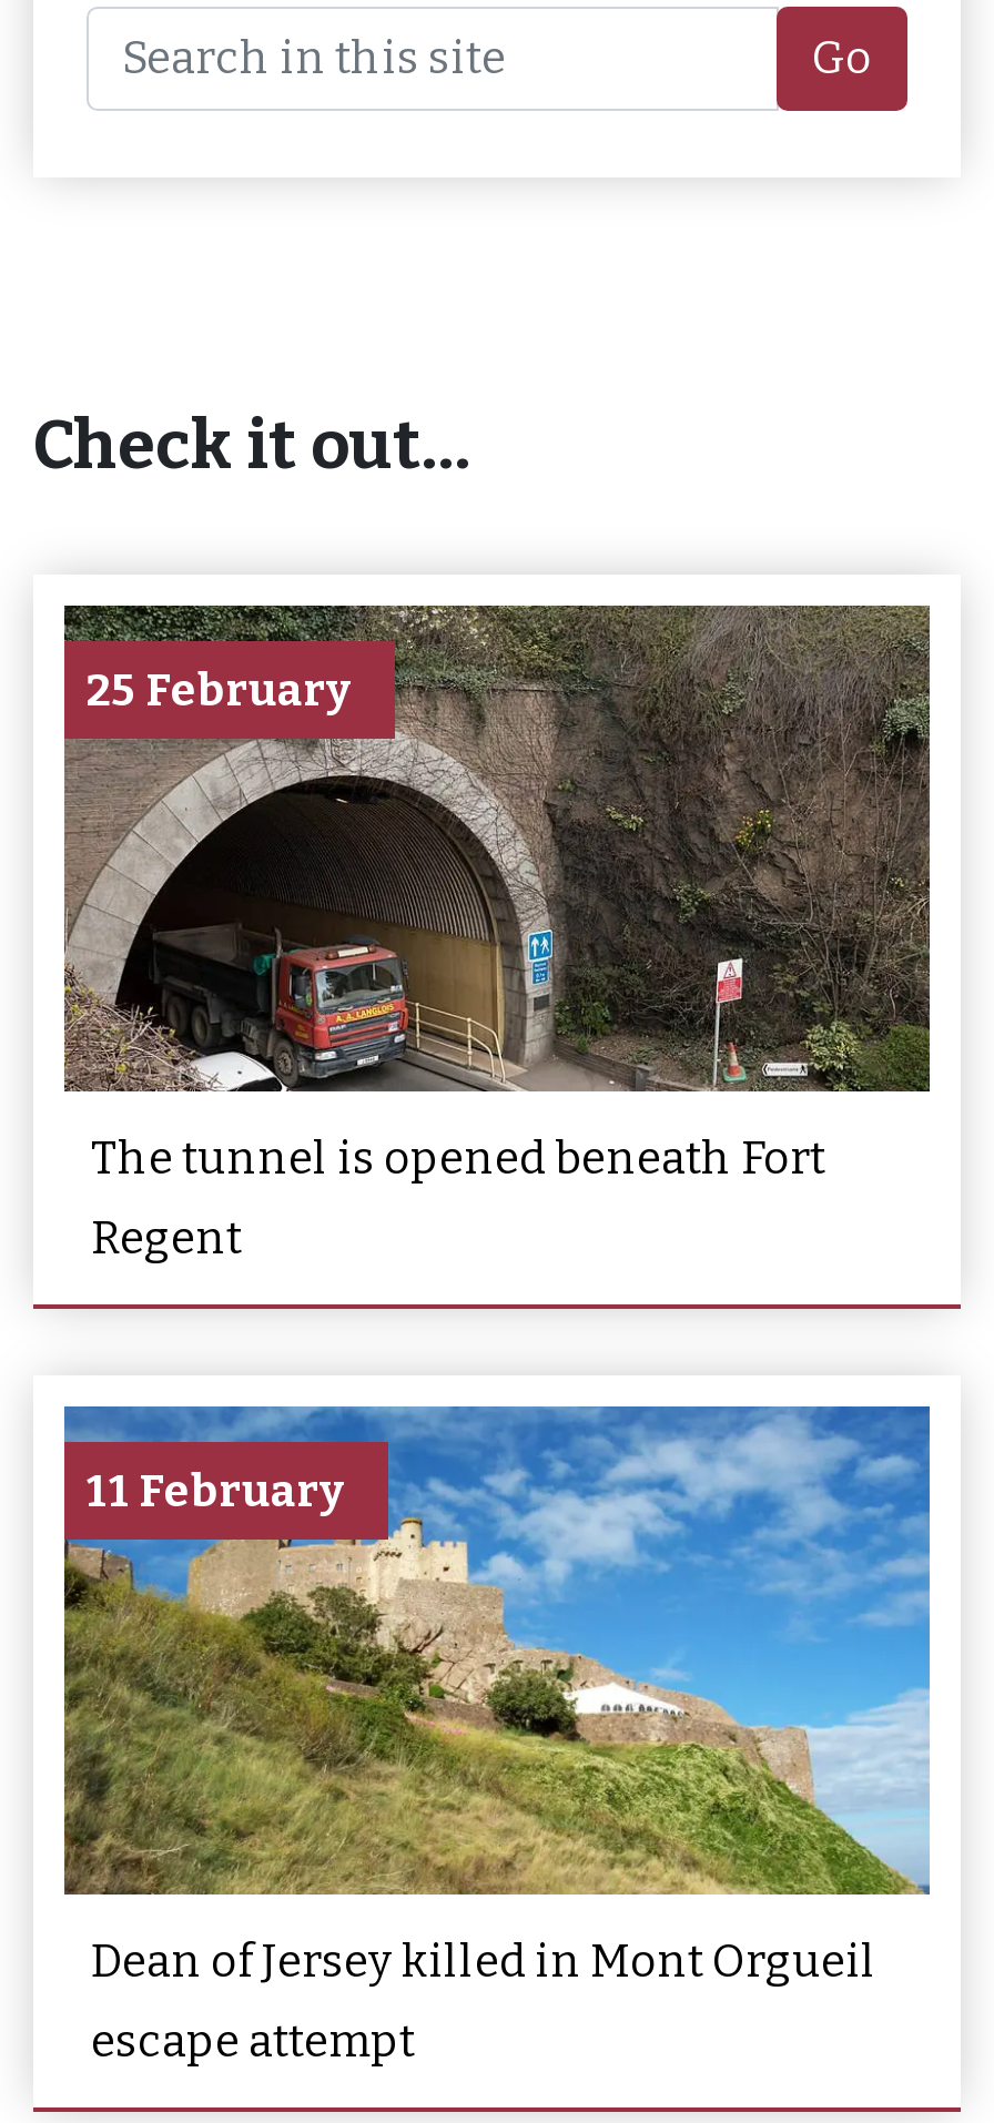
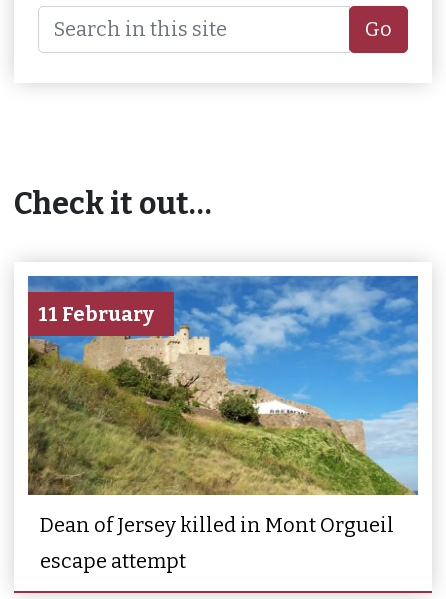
- [image]
- 25 February

- The tunnel is opened beneath Fort
- Regent
